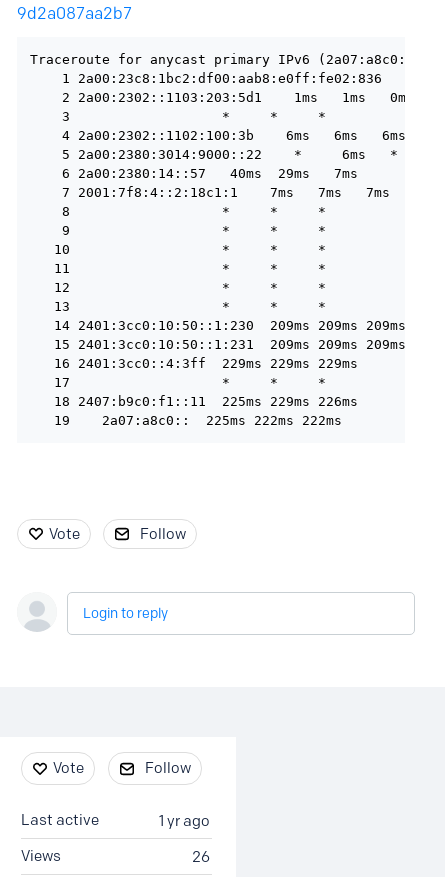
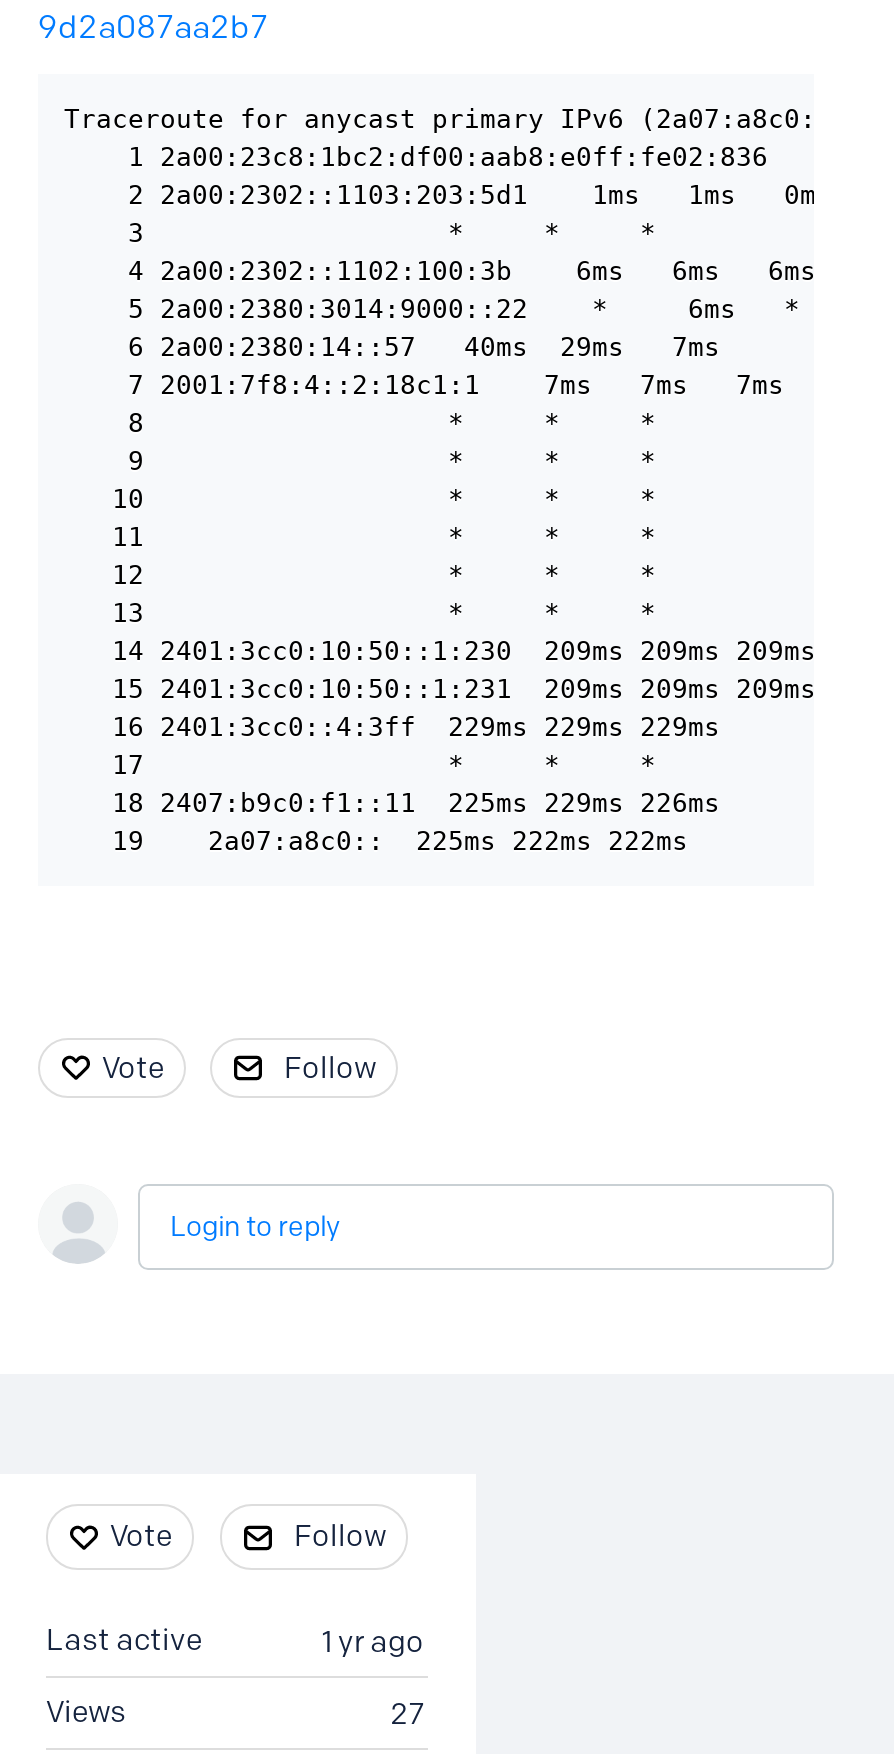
- 26
+ 27
